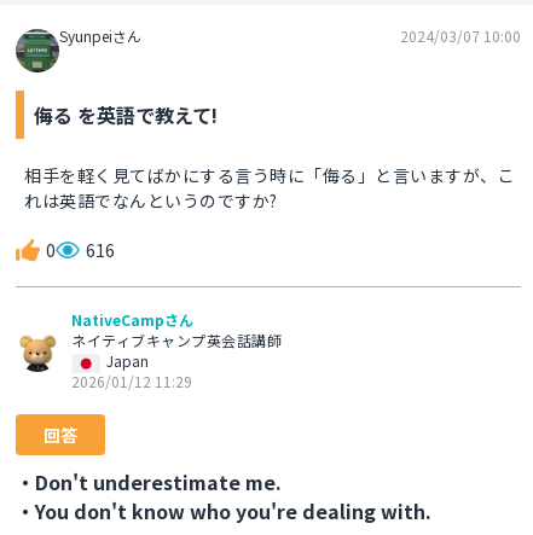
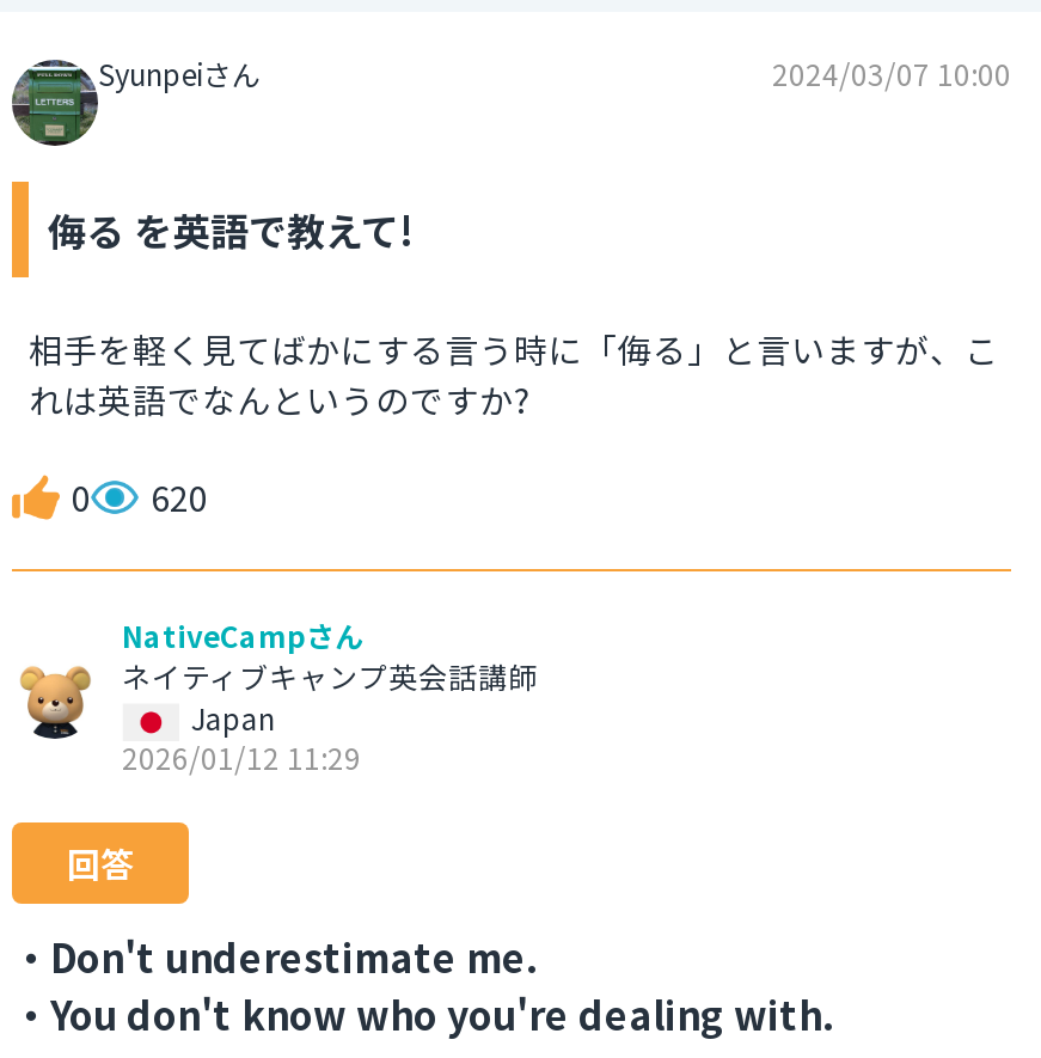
- 0 616
+ 0 620
